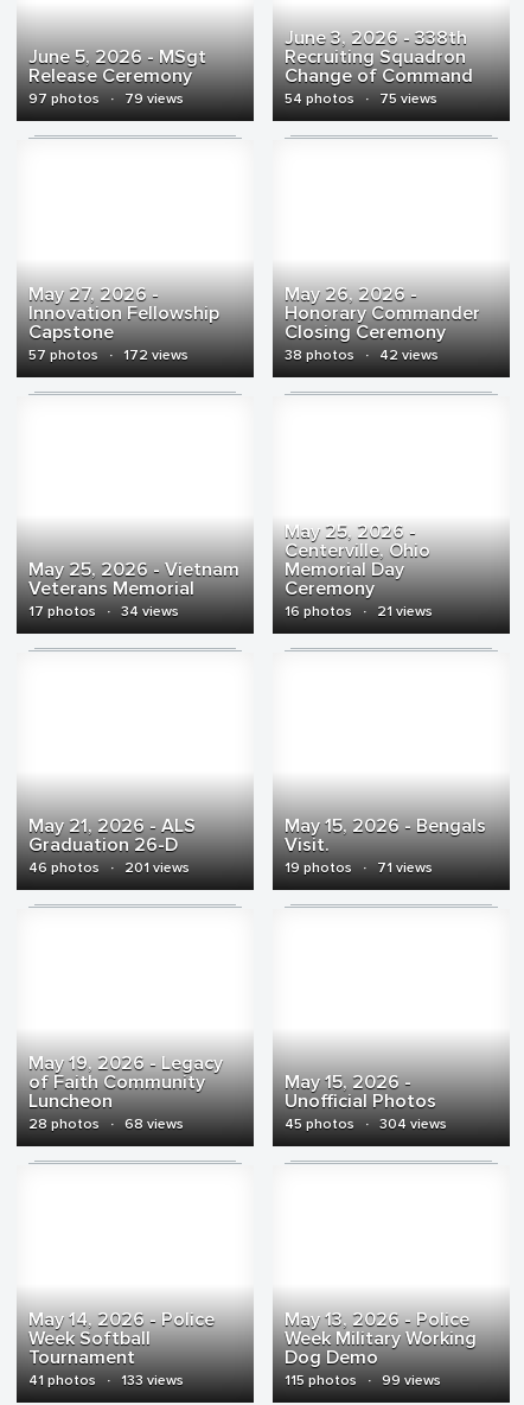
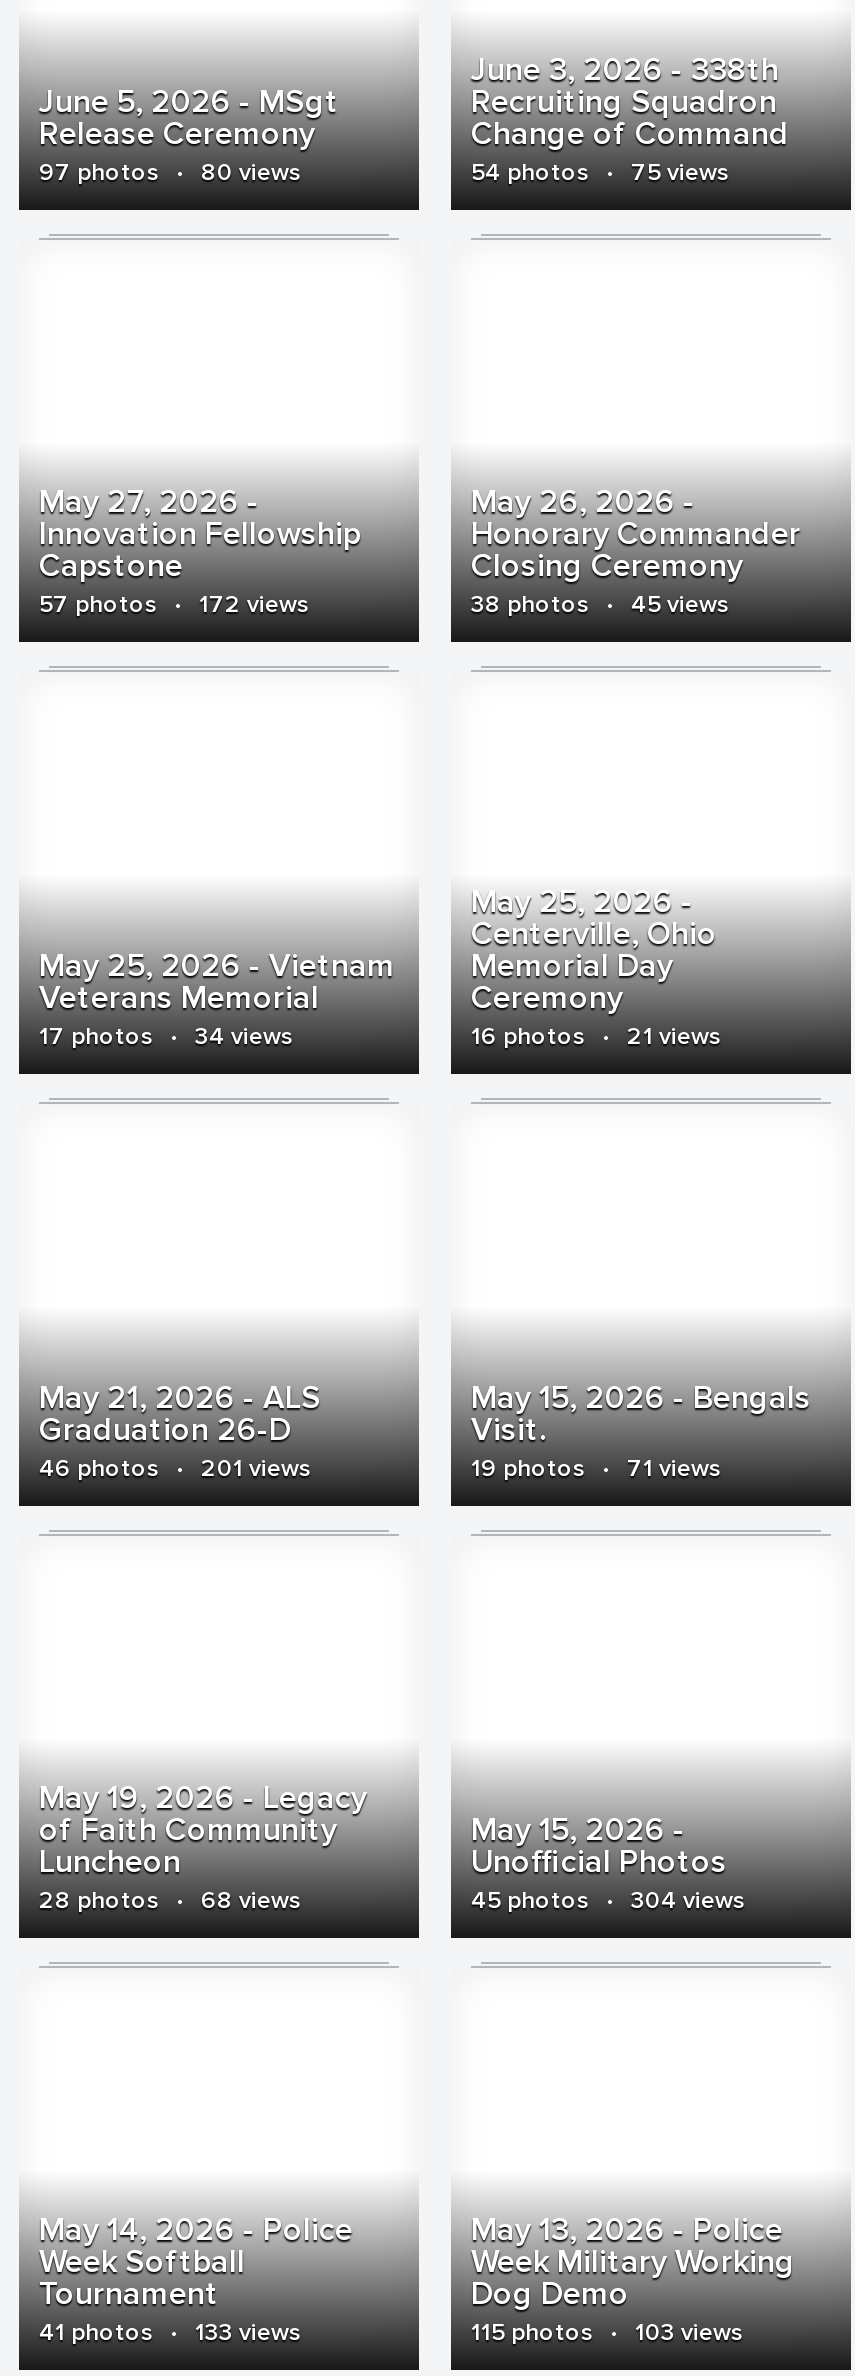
- 97 photos · 79 views
+ 97 photos · 80 views

- 38 photos · 42 views
+ 38 photos · 45 views

- 115 photos · 99 views
+ 115 photos · 103 views
